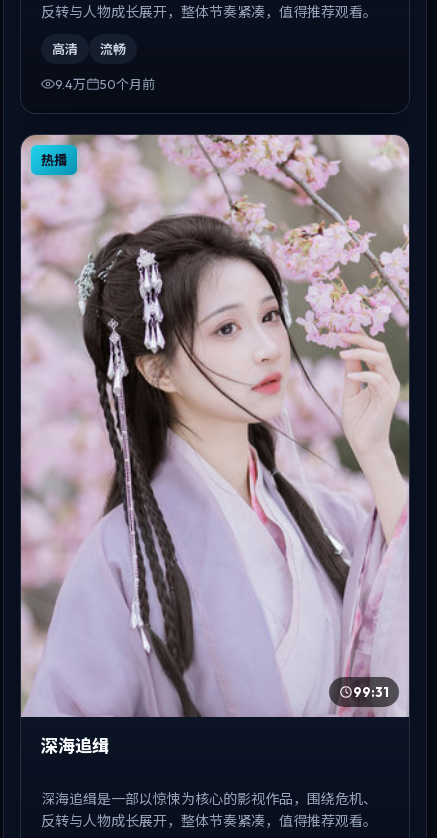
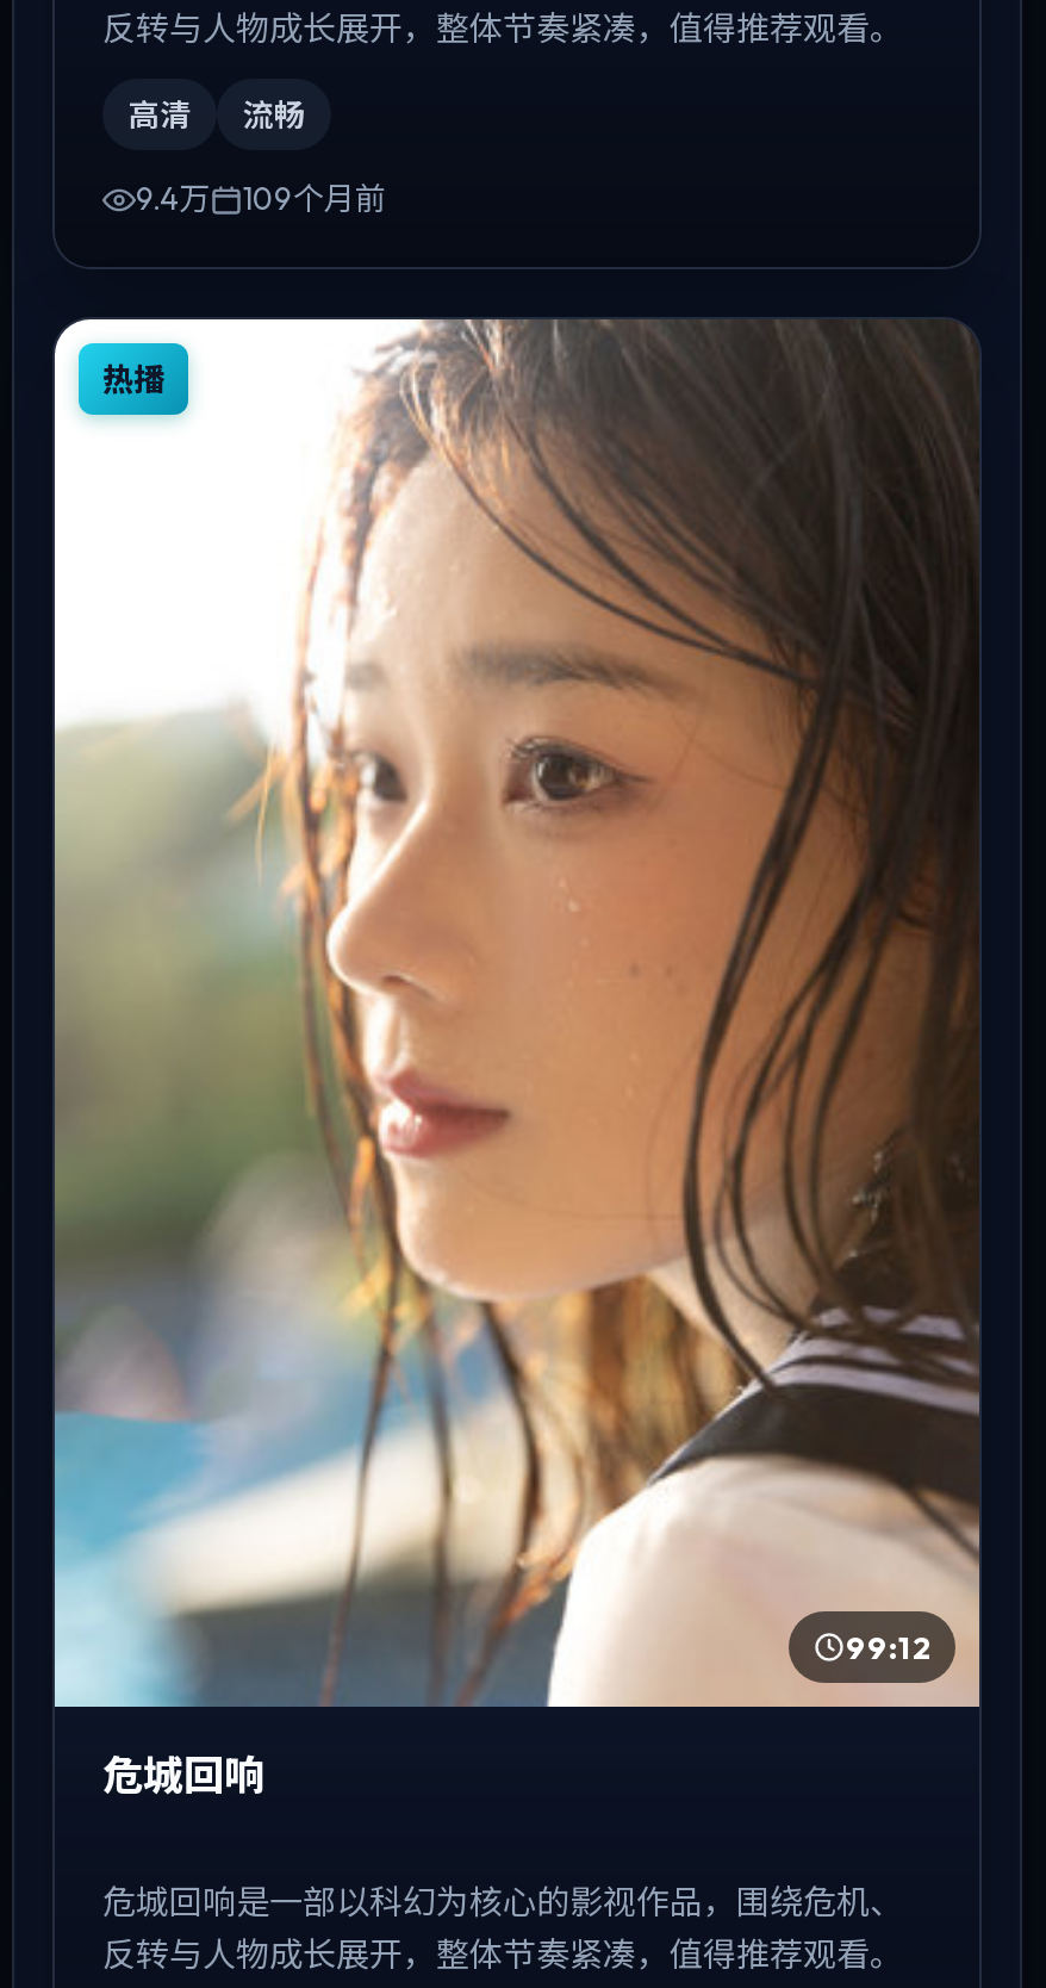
- 9.4万 50个月前
+ 9.4万 109个月前

- [image]
- 99:31
+ [image]
+ 99:12

- 深海追缉
+ 危城回响

- 深海追缉是一部以惊悚为核心的影视作品，围绕危机、
+ 危城回响是一部以科幻为核心的影视作品，围绕危机、
